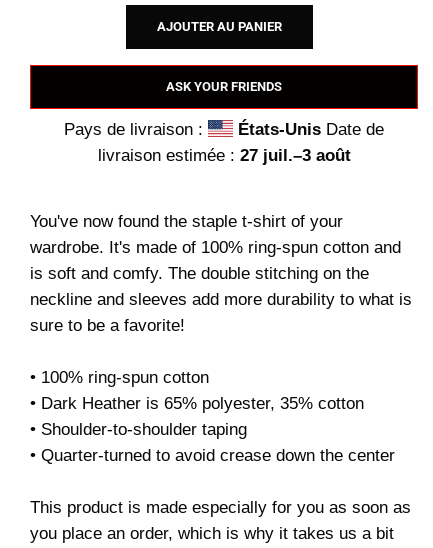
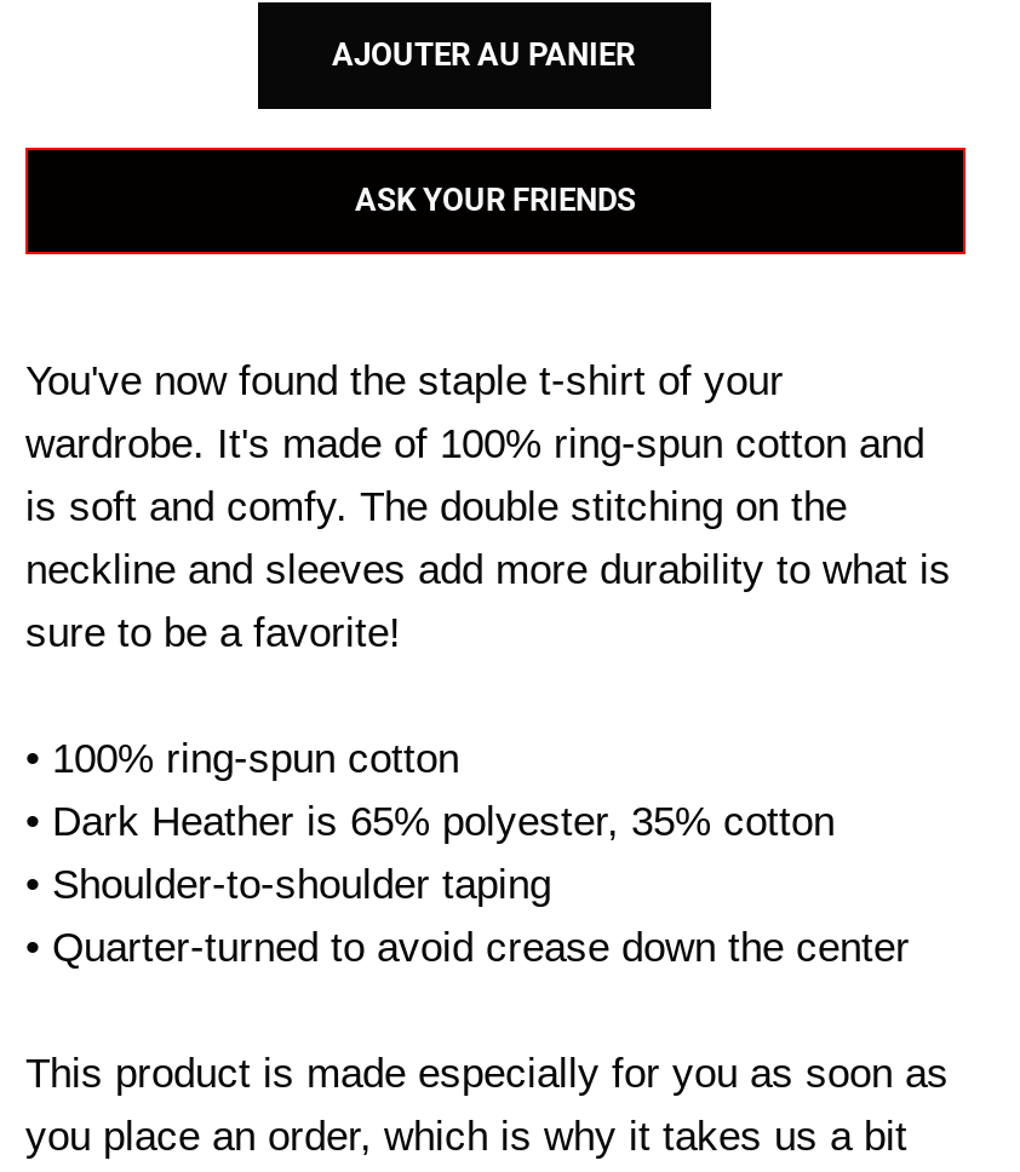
- Pays de livraison :
- États-Unis Date de
- livraison estimée : 27 juil.–3 août
